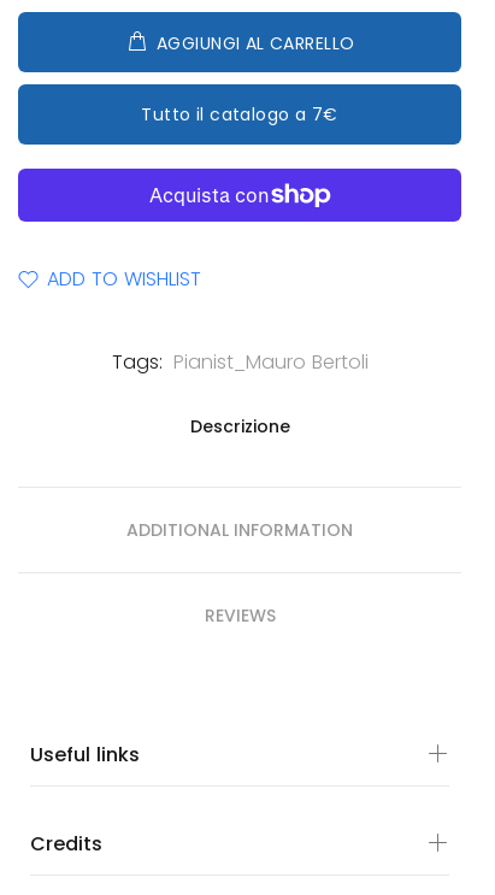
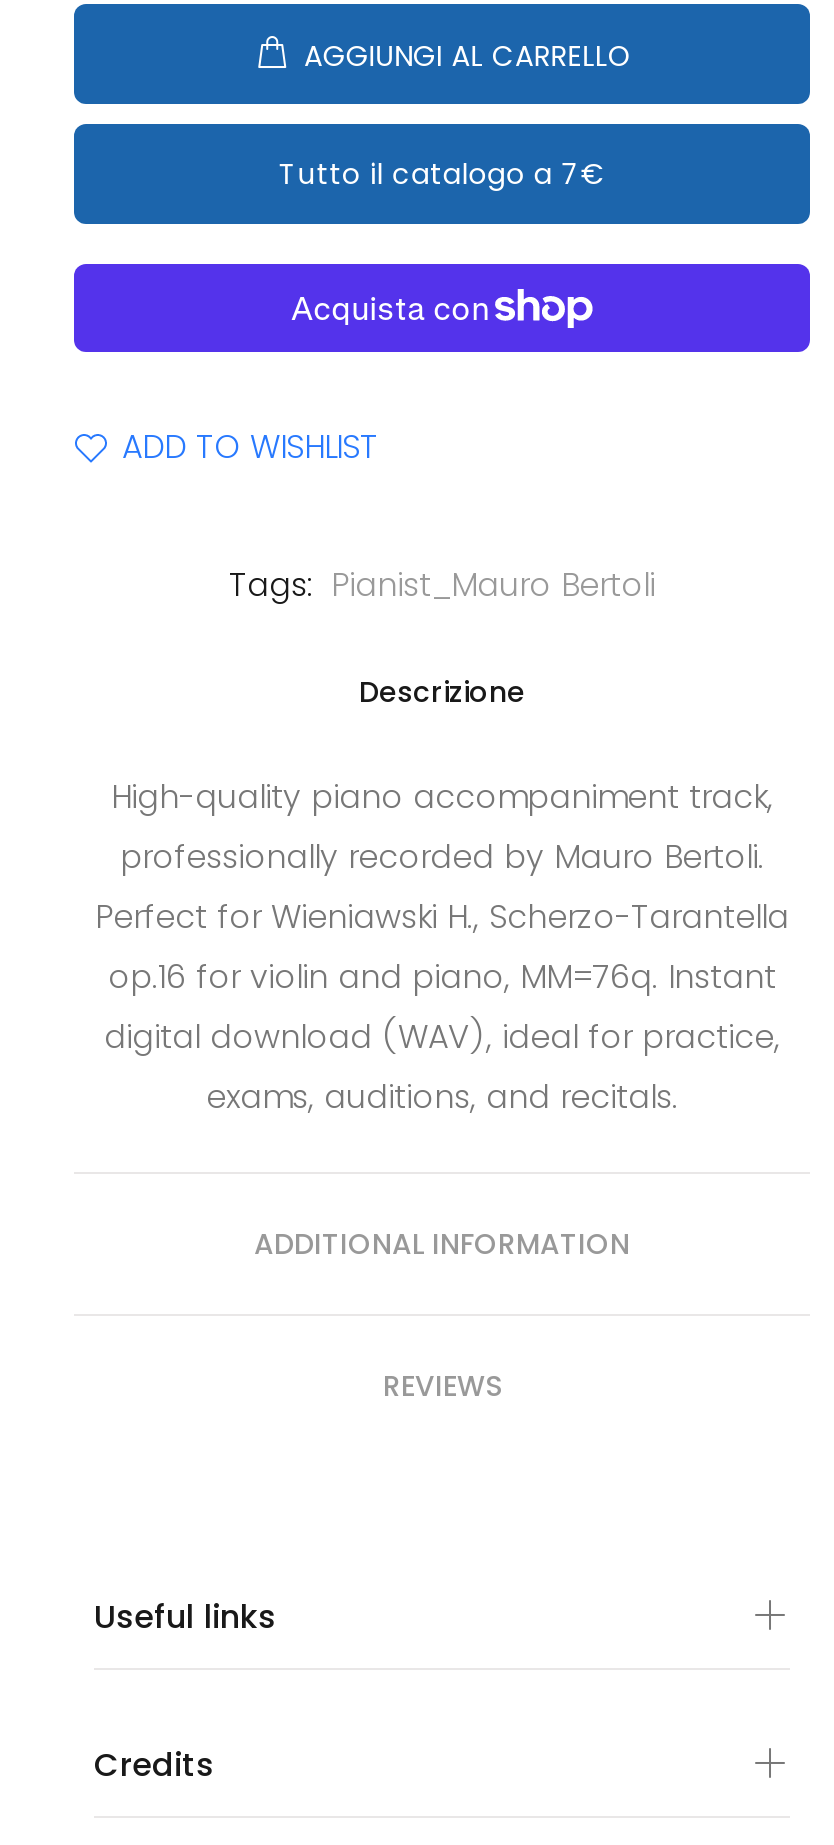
+ High-quality piano accompaniment track,
+ professionally recorded by Mauro Bertoli.
+ Perfect for Wieniawski H., Scherzo-Tarantella
+ op.16 for violin and piano, MM=76q. Instant
+ digital download (WAV), ideal for practice,
+ exams, auditions, and recitals.
